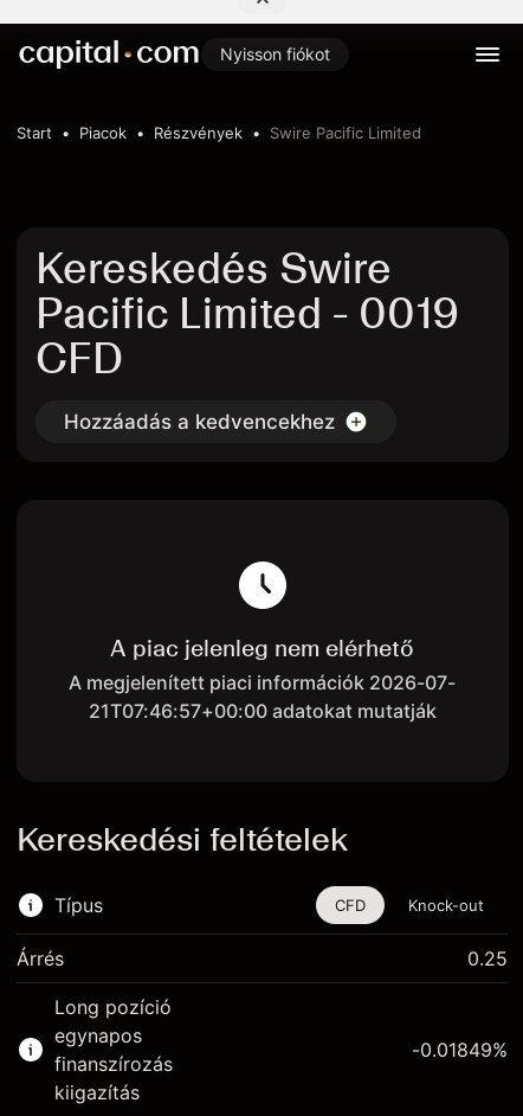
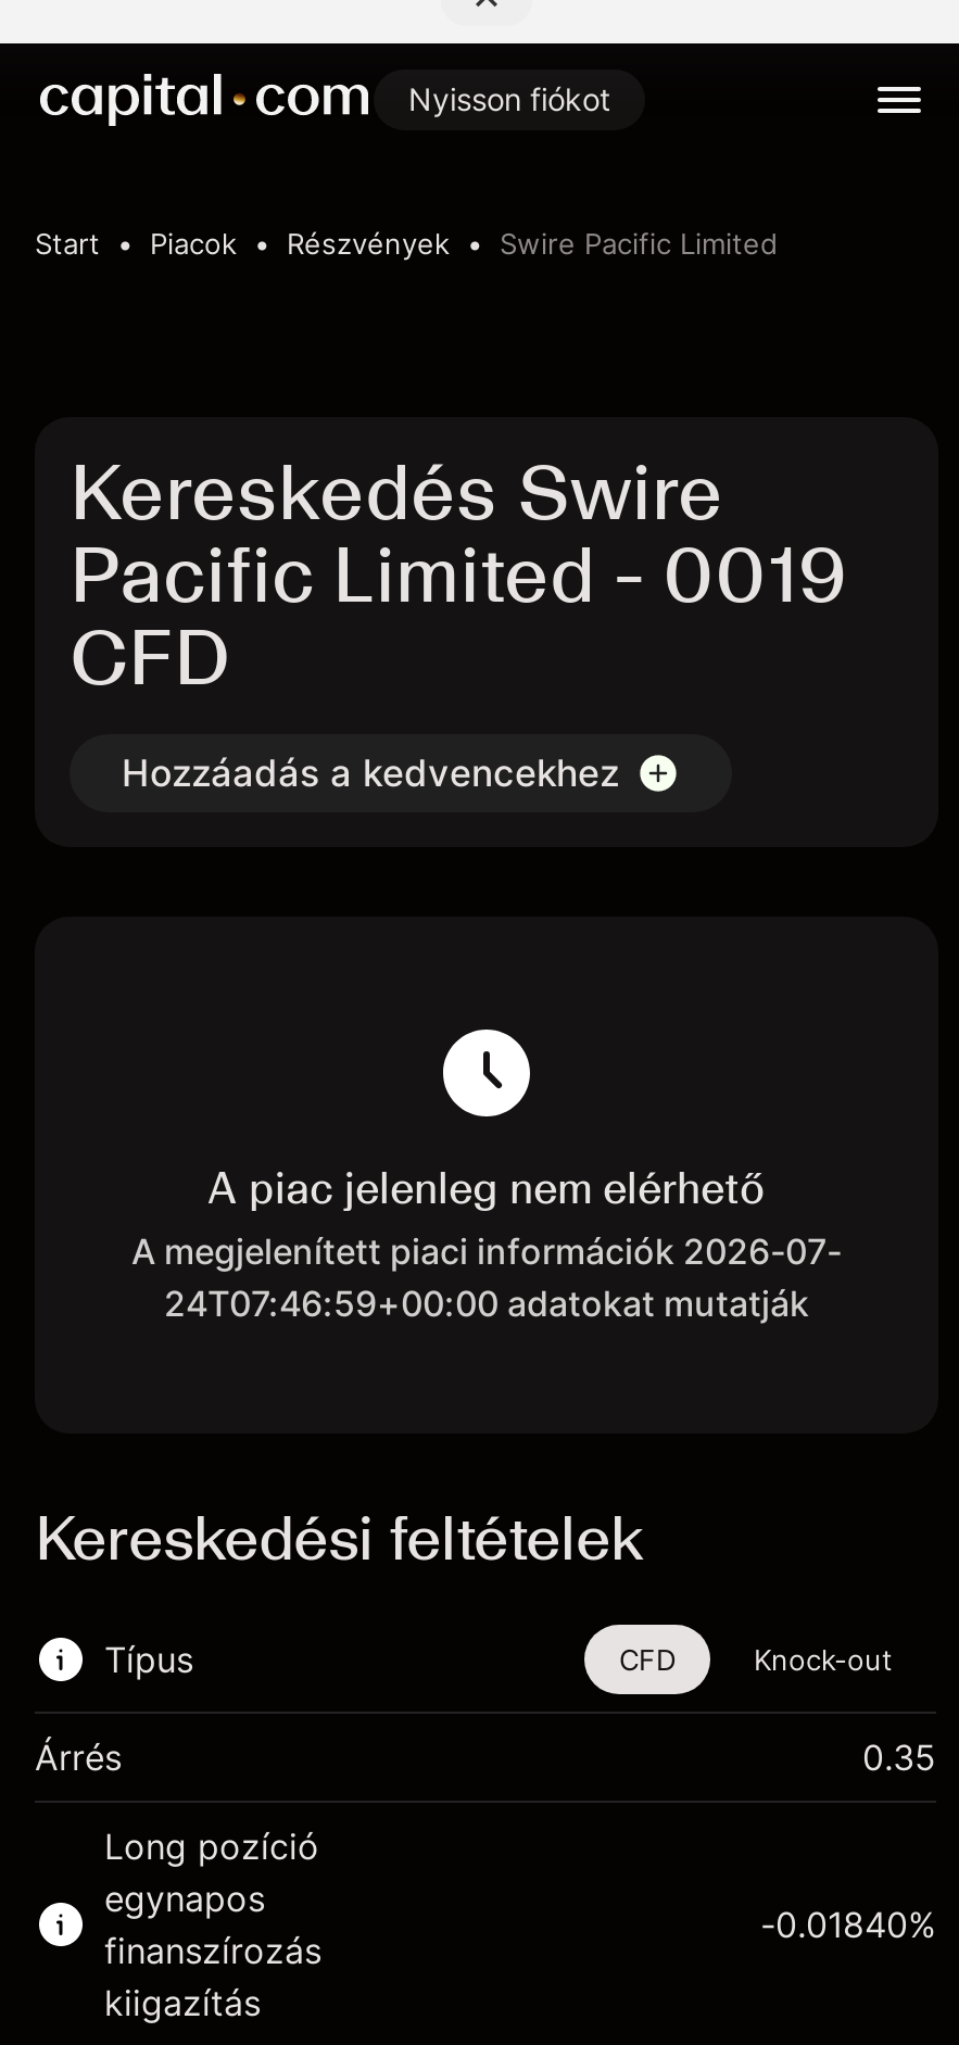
- 21T07:46:57+00:00 adatokat mutatják
+ 24T07:46:59+00:00 adatokat mutatják

- 0.25
+ 0.35

- -0.01849%
+ -0.01840%
